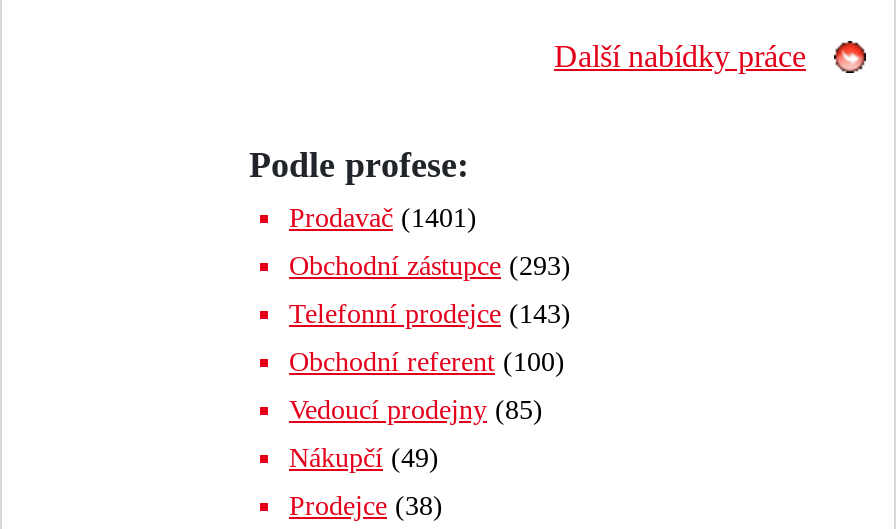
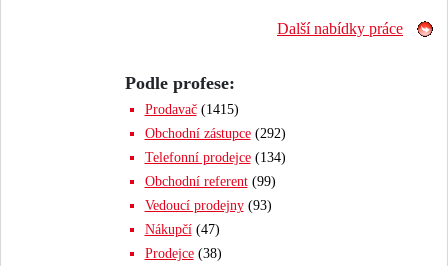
- Prodavač (1401)
+ Prodavač (1415)

- Obchodní zástupce (293)
+ Obchodní zástupce (292)

- Telefonní prodejce (143)
+ Telefonní prodejce (134)

- Obchodní referent (100)
+ Obchodní referent (99)

- Vedoucí prodejny (85)
+ Vedoucí prodejny (93)

- Nákupčí (49)
+ Nákupčí (47)
